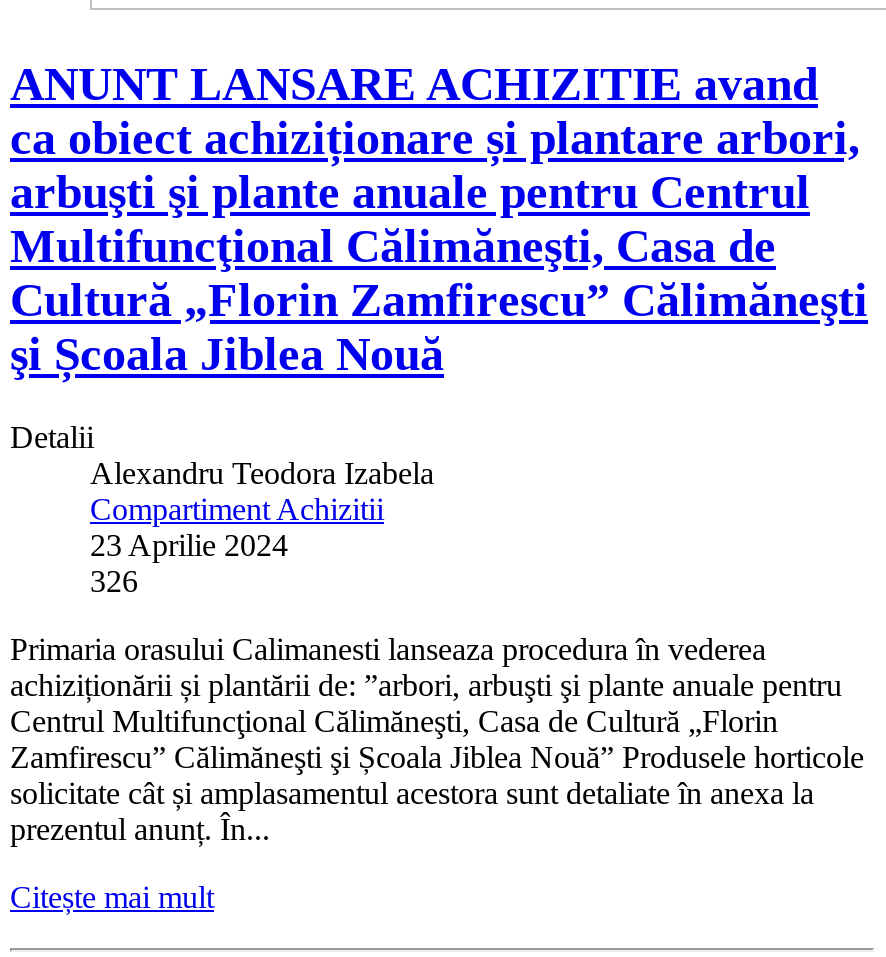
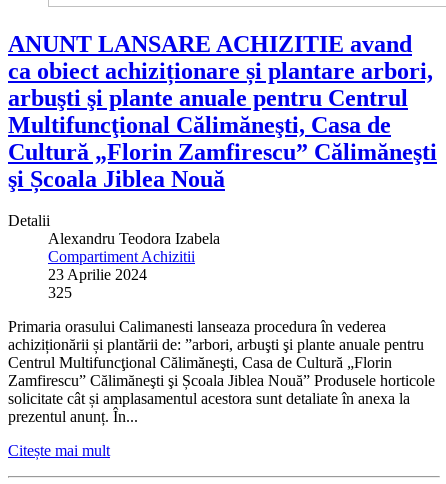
- 326
+ 325
